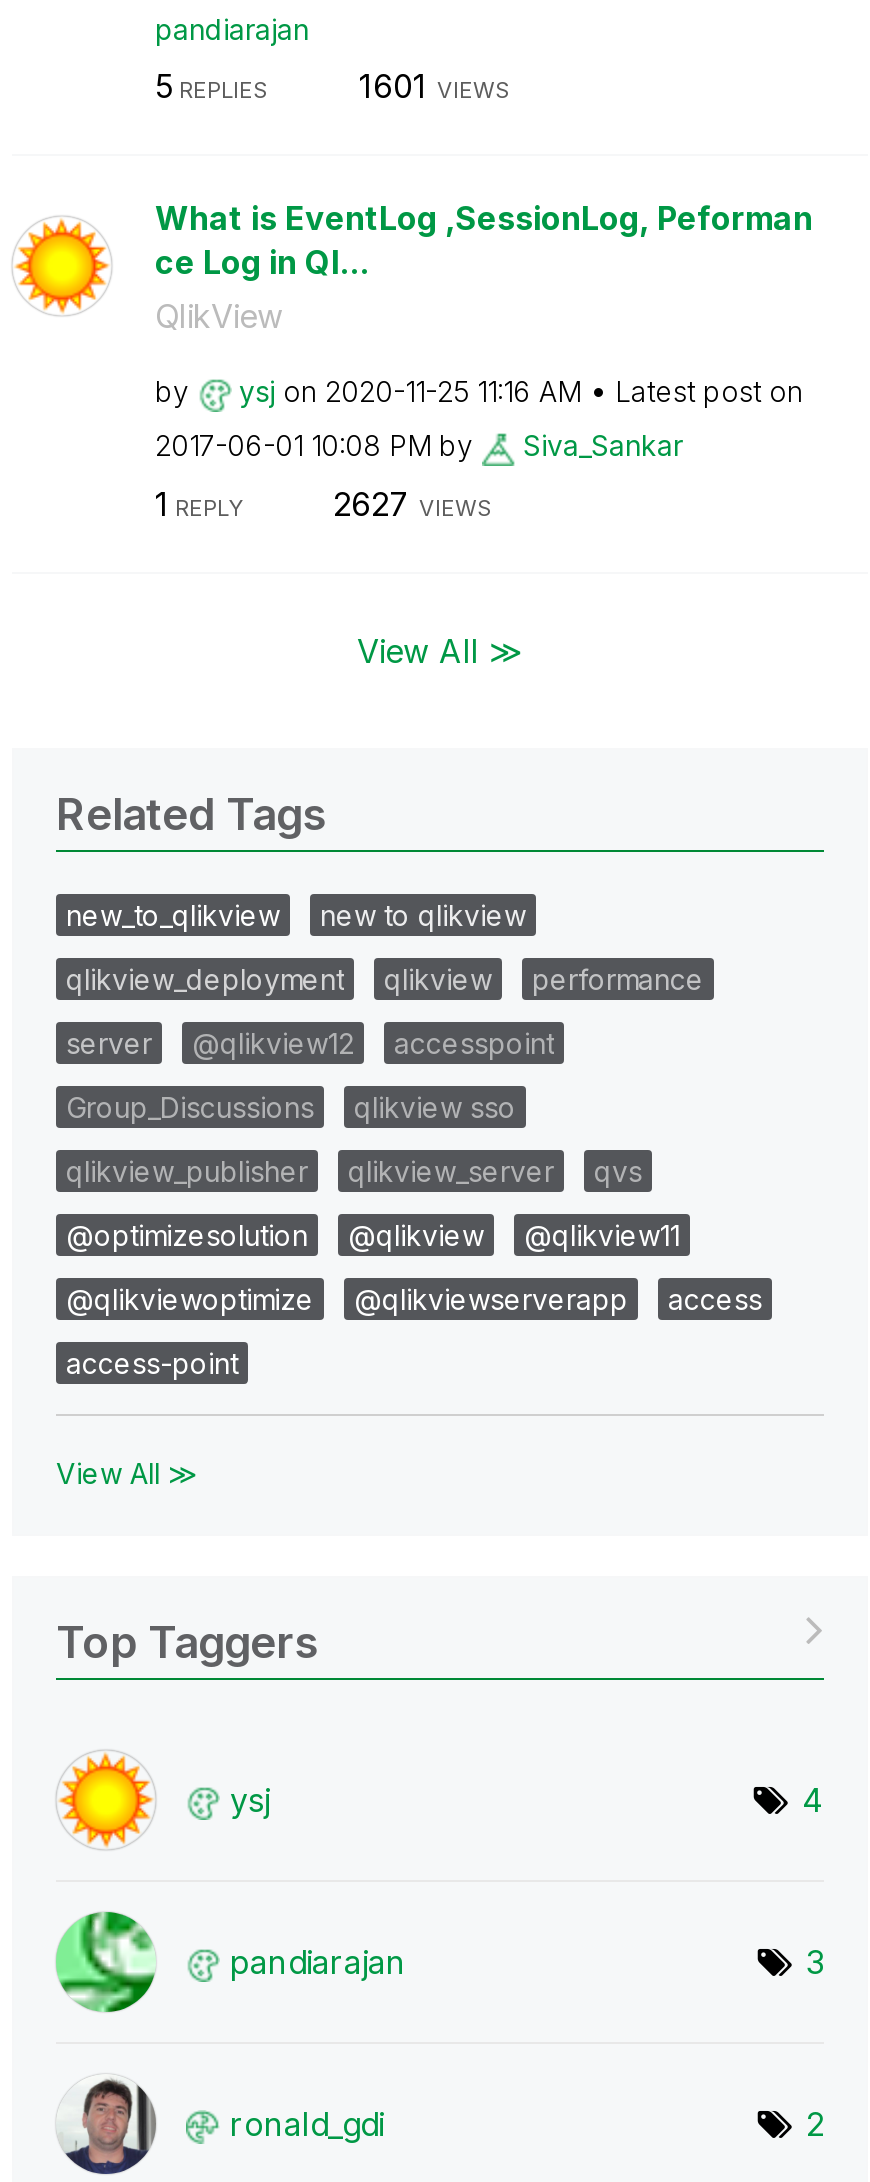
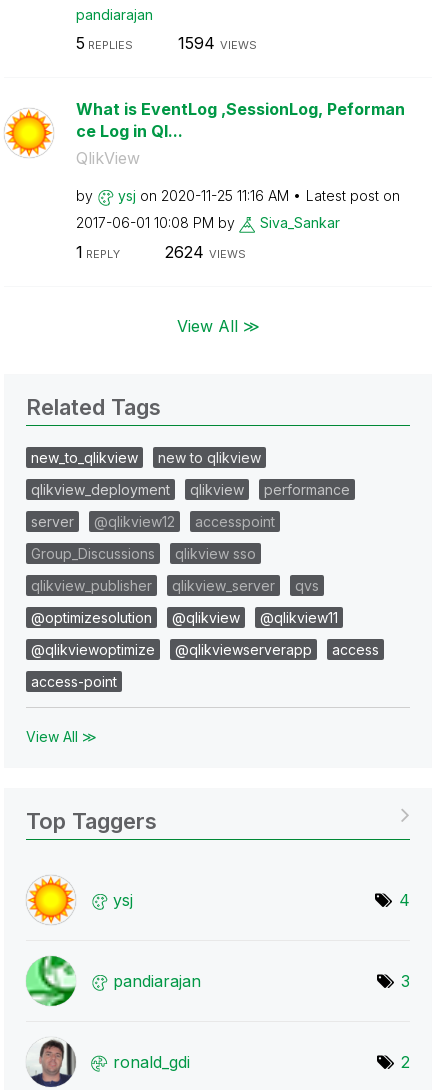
- 1601 VIEWS
+ 1594 VIEWS

- 2627 VIEWS
+ 2624 VIEWS
